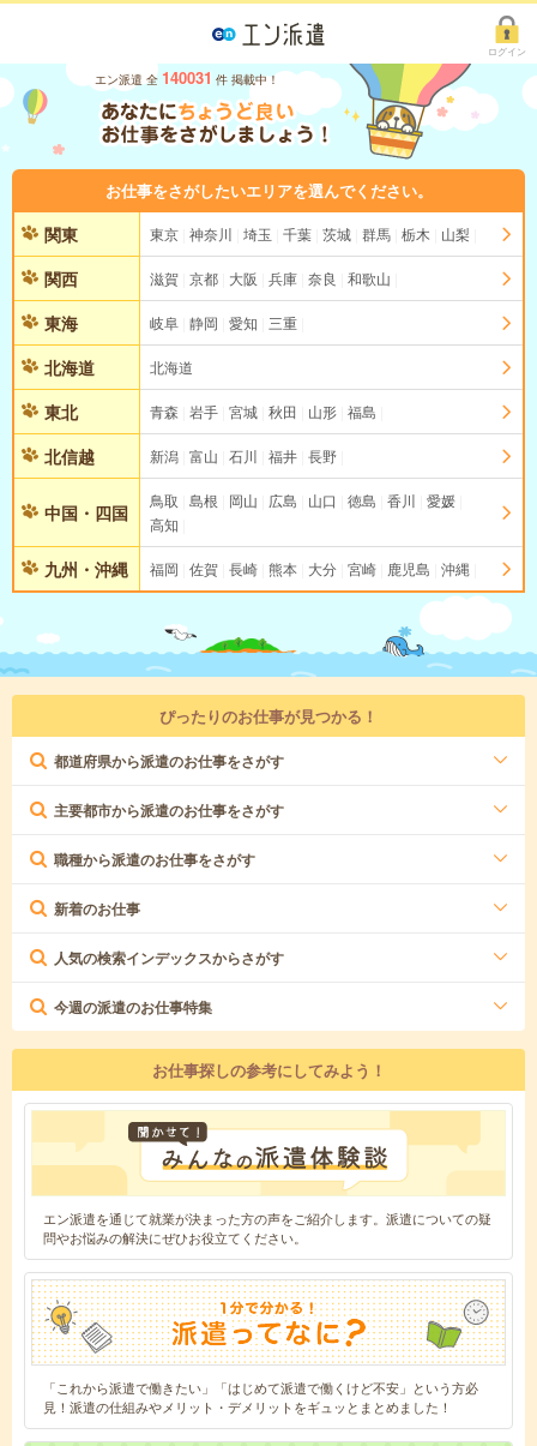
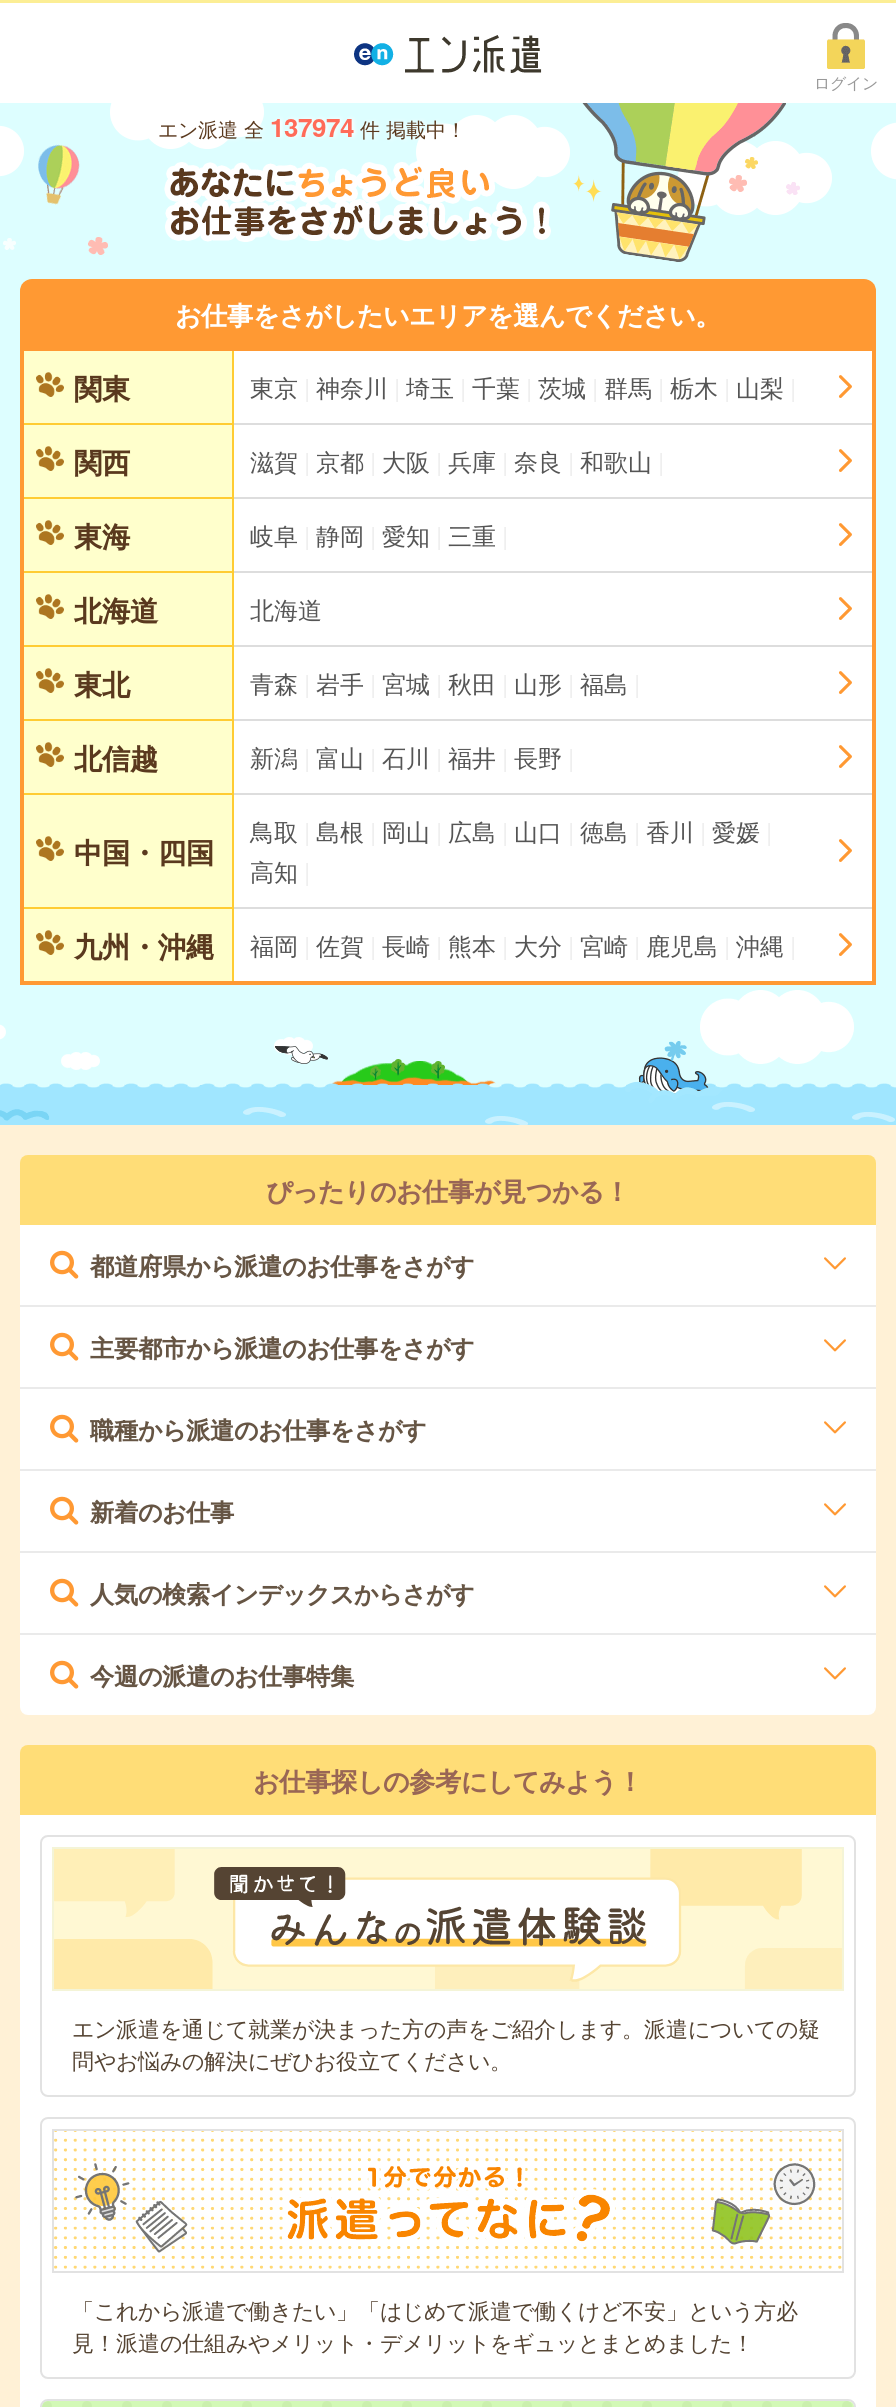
- エン派遣 全 140031 件 掲載中！
+ エン派遣 全 137974 件 掲載中！
